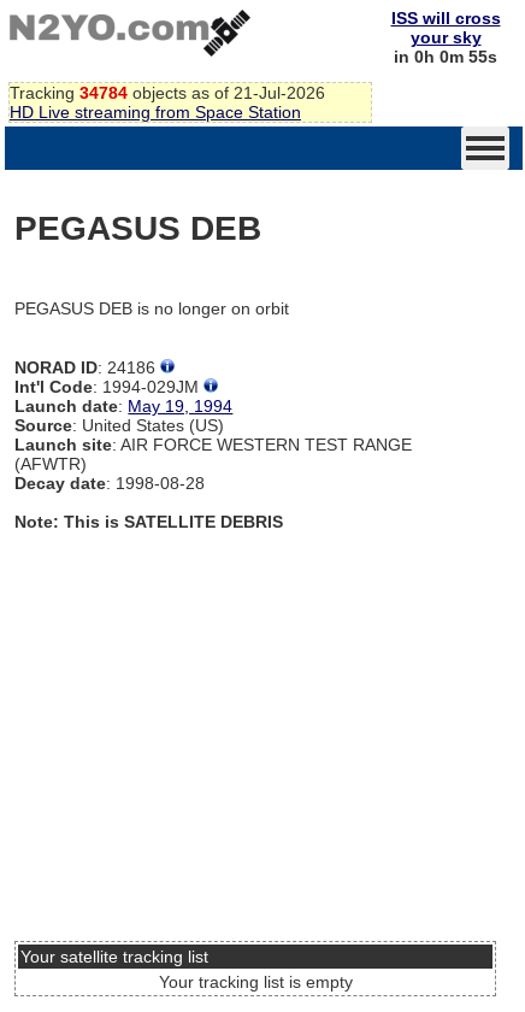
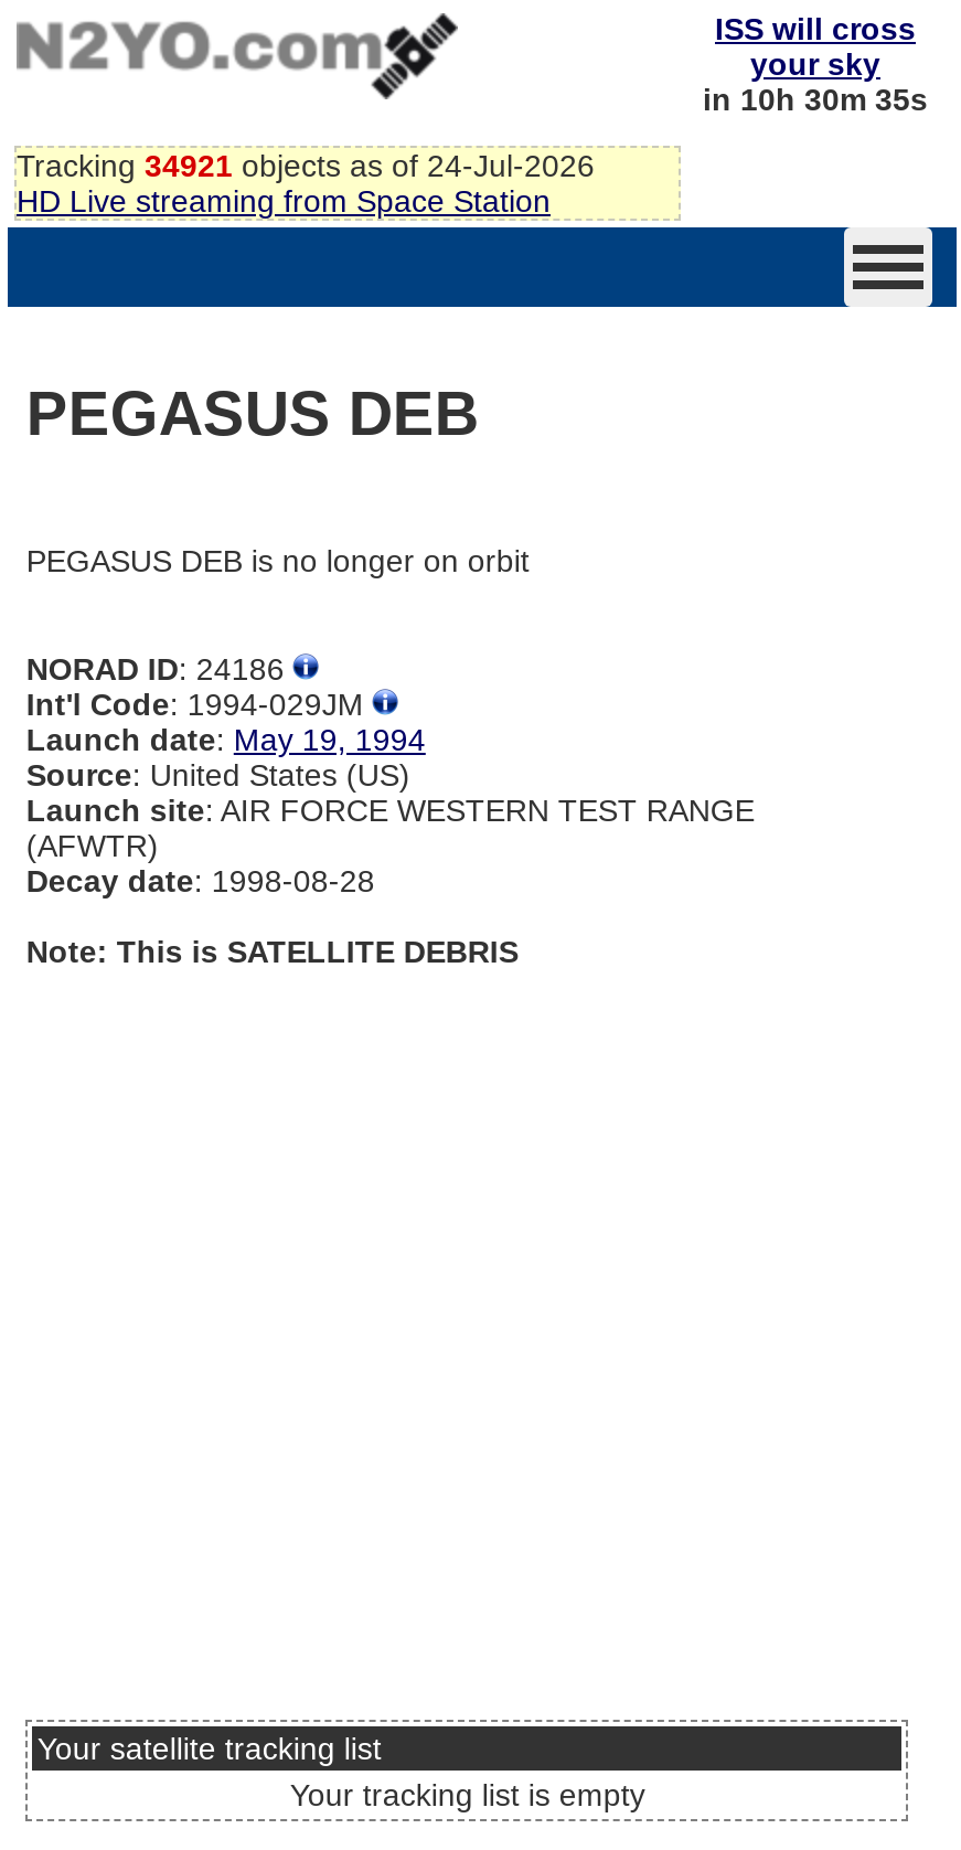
- in 0h 0m 55s
+ in 10h 30m 35s

- Tracking 34784 objects as of 21-Jul-2026
+ Tracking 34921 objects as of 24-Jul-2026
